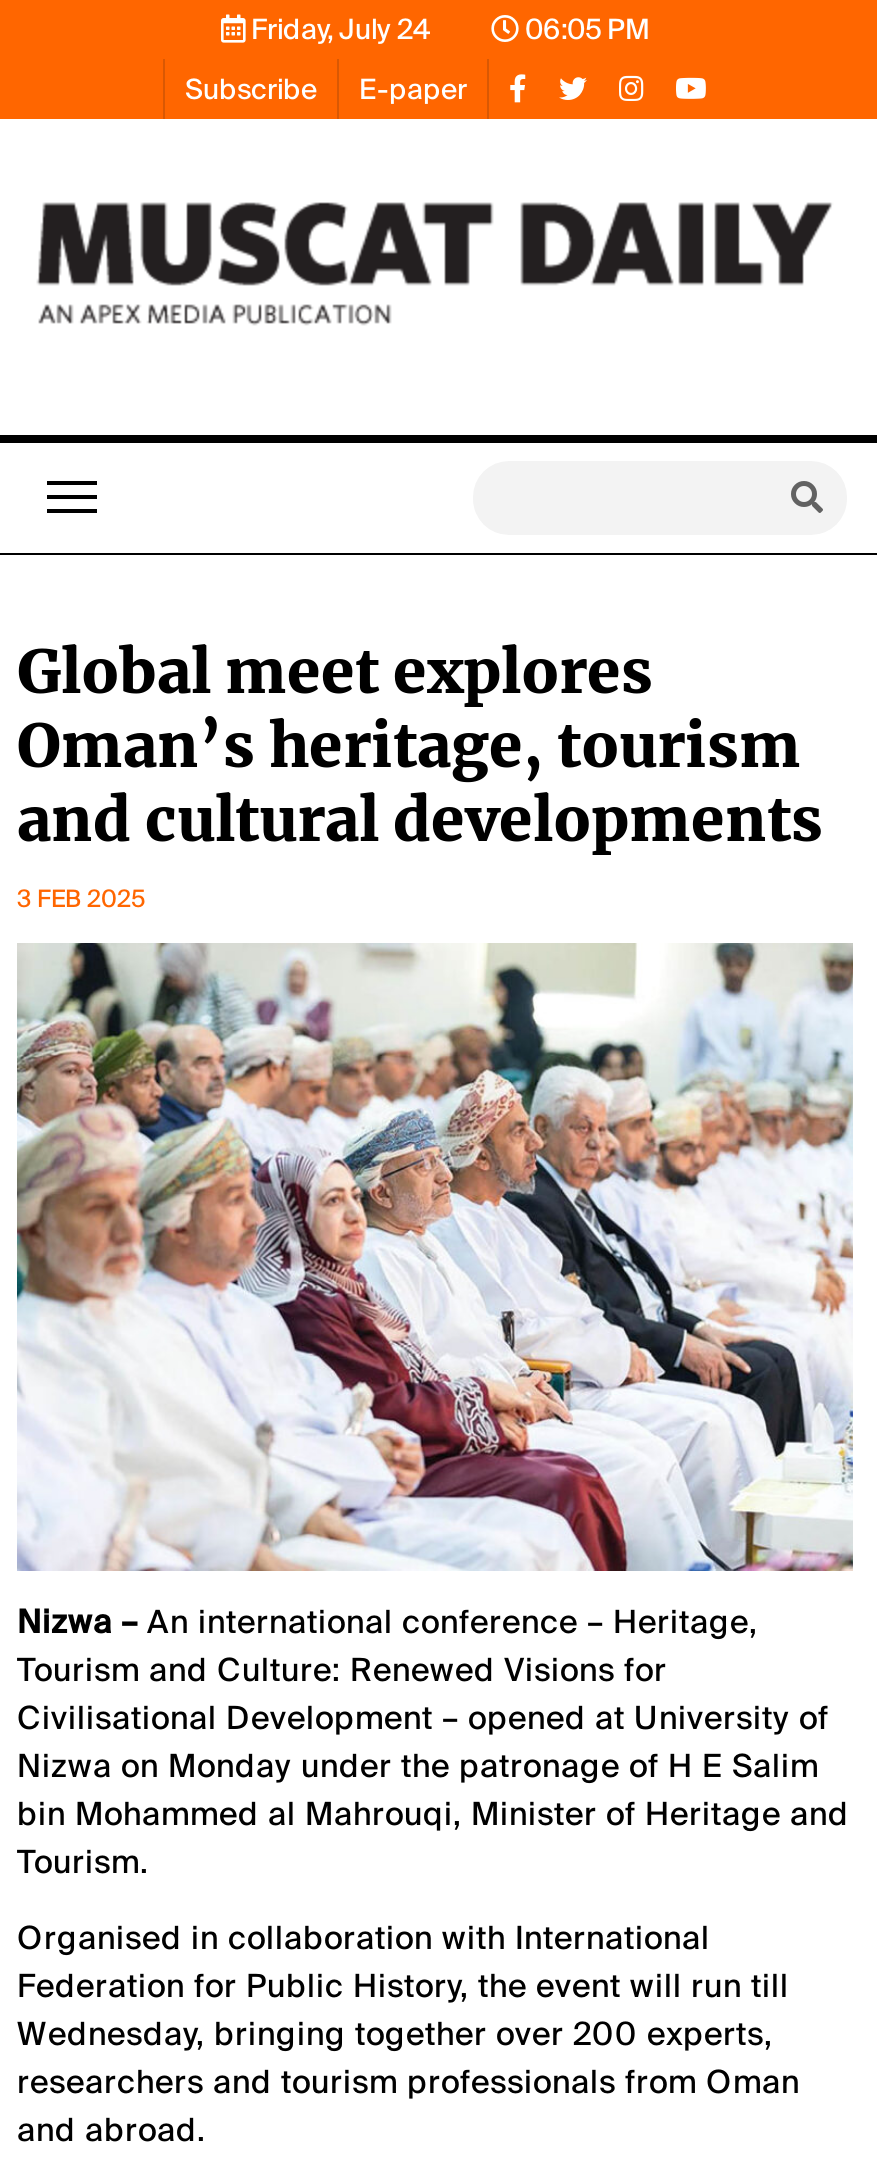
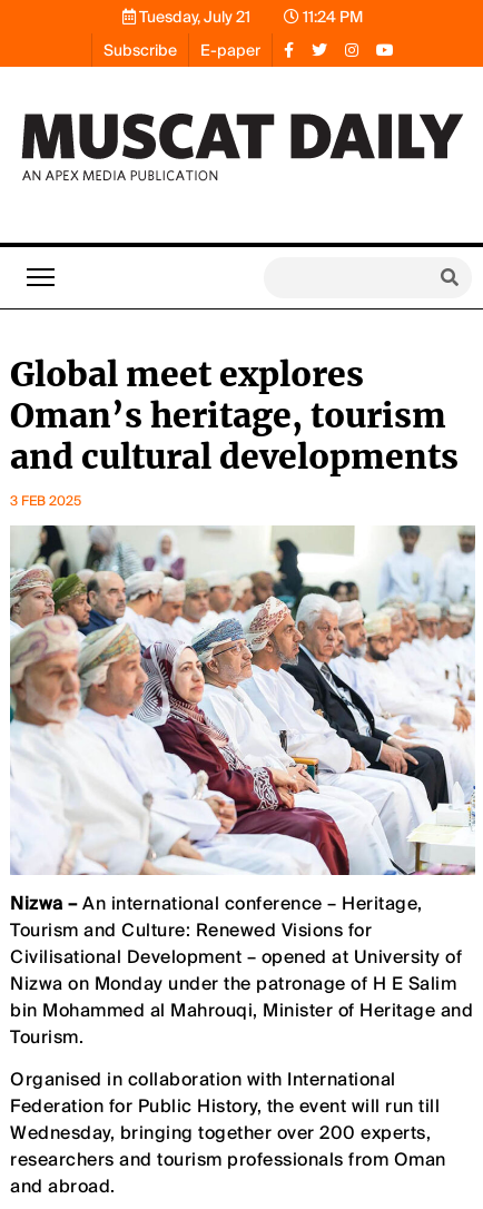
- Friday, July 24
+ Tuesday, July 21

- 06:05 PM
+ 11:24 PM
